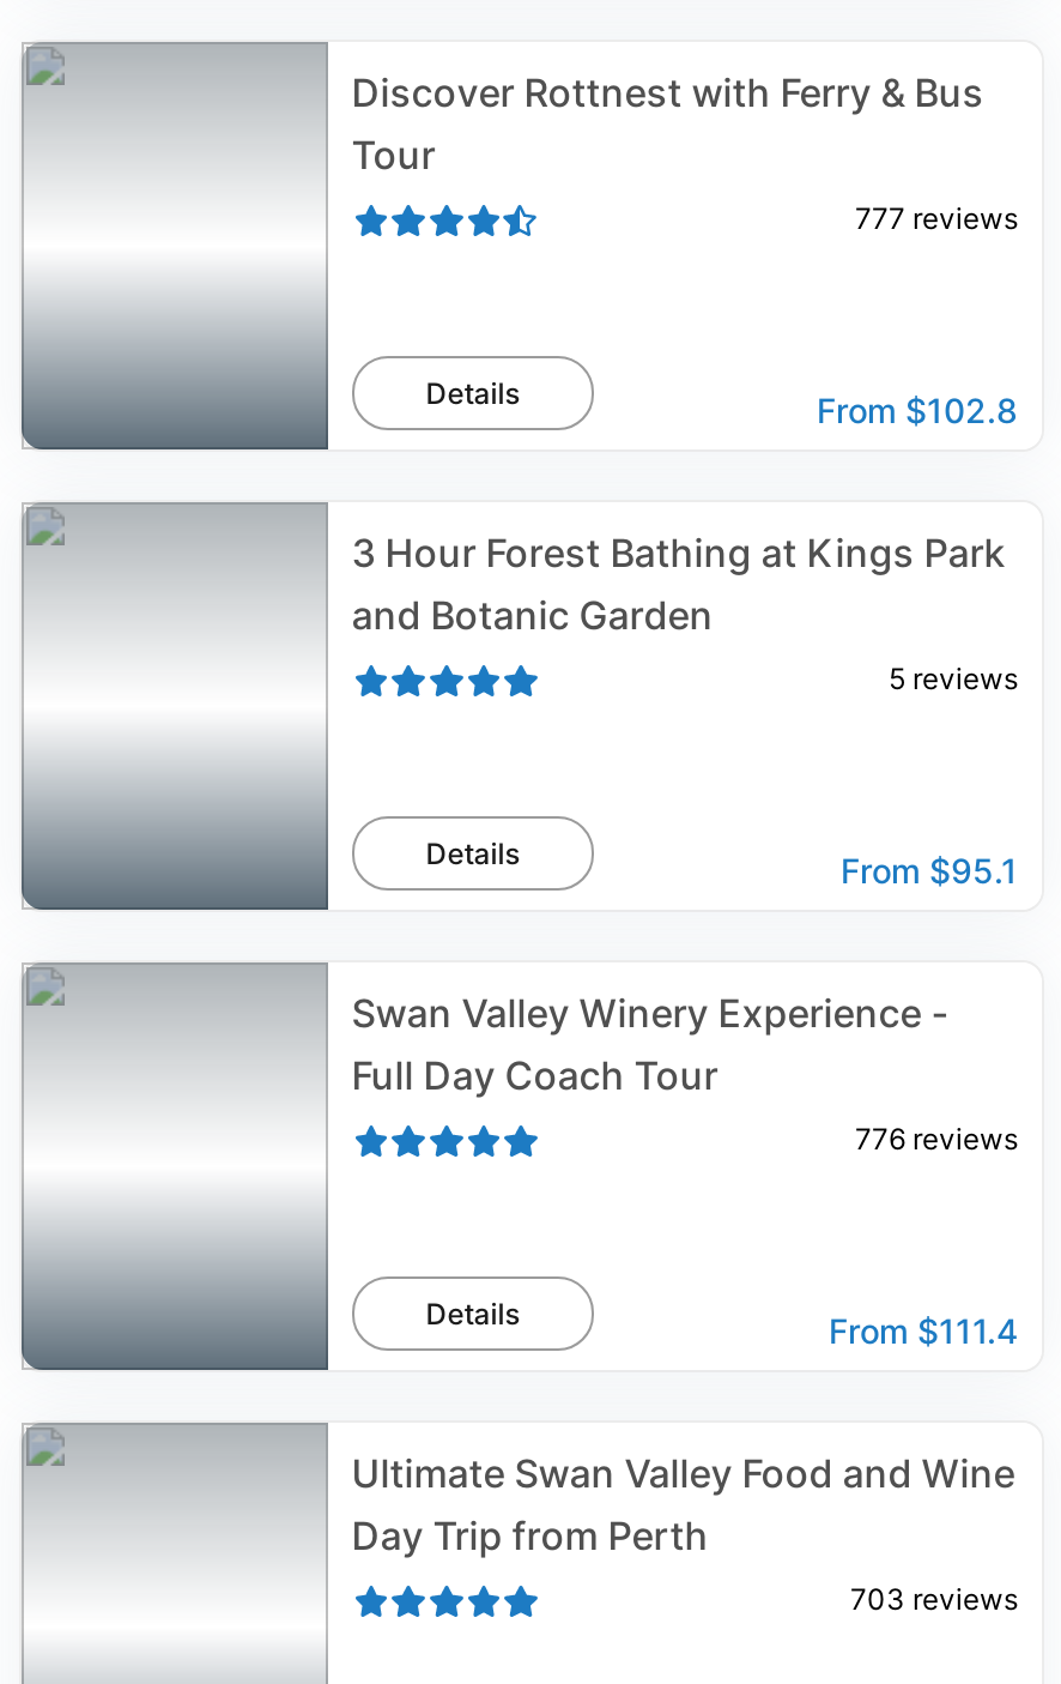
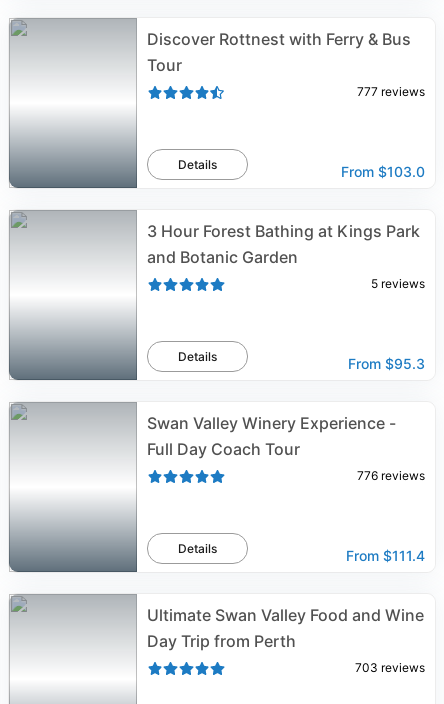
- From $102.8
+ From $103.0

- From $95.1
+ From $95.3
